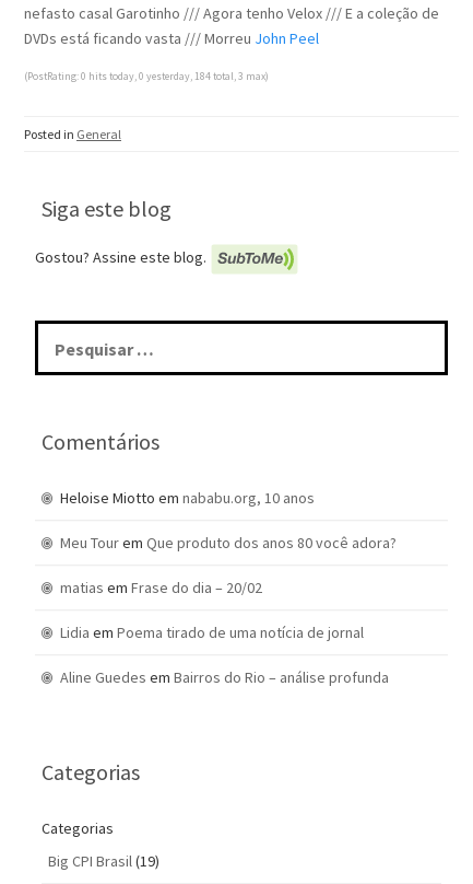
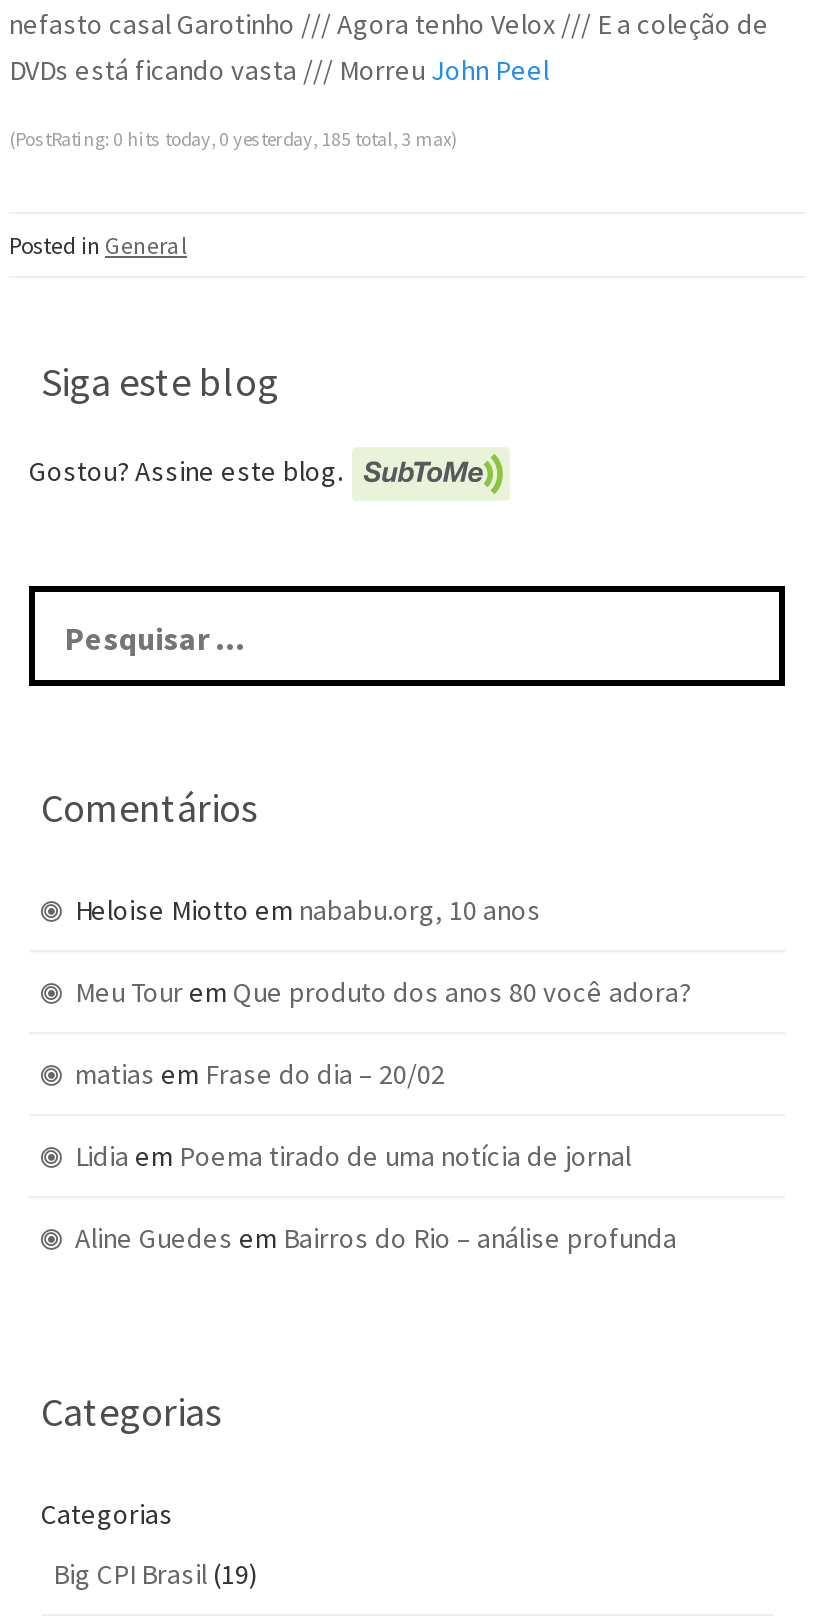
- (PostRating: 0 hits today, 0 yesterday, 184 total, 3 max)
+ (PostRating: 0 hits today, 0 yesterday, 185 total, 3 max)
